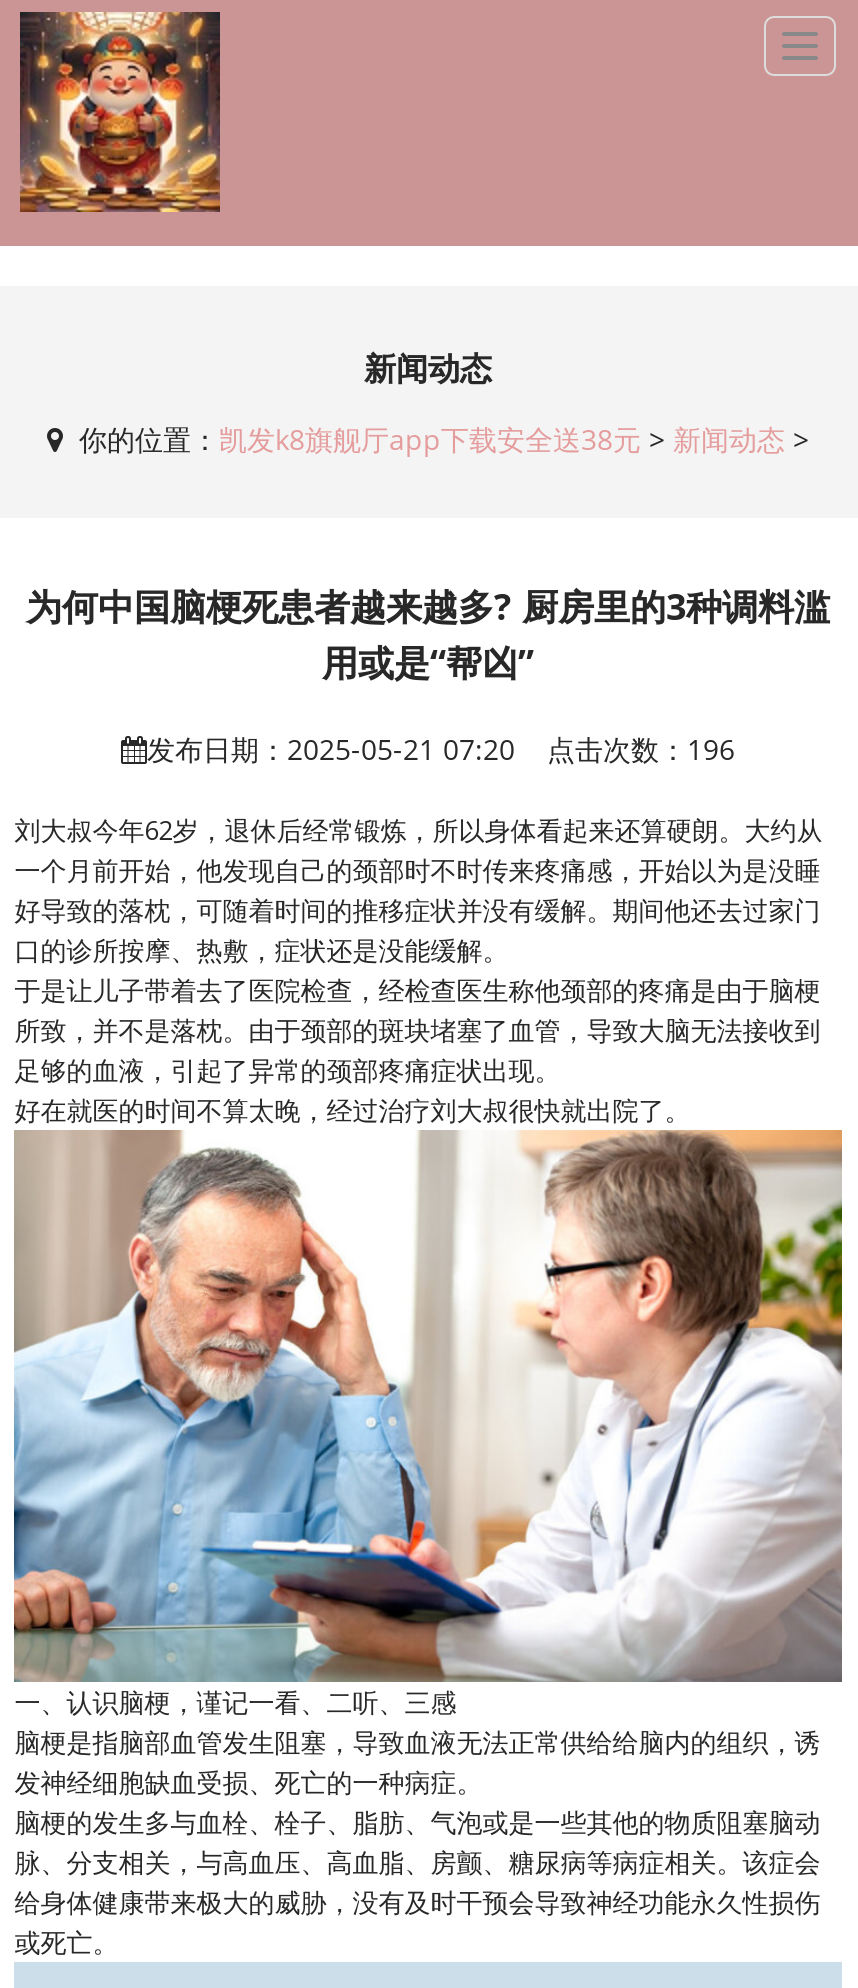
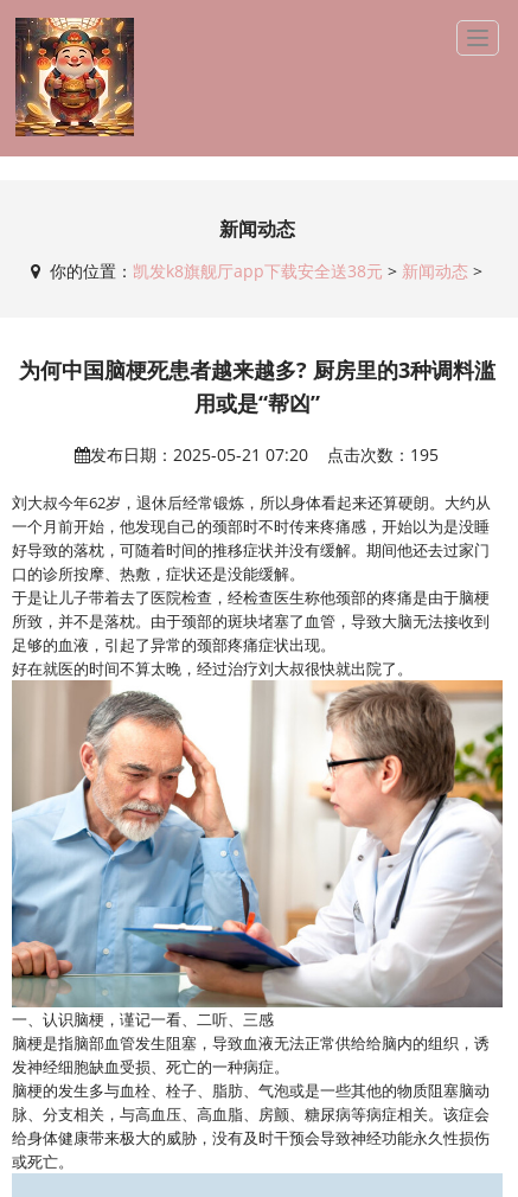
- 发布日期：2025-05-21 07:20 点击次数：196
+ 发布日期：2025-05-21 07:20 点击次数：195
